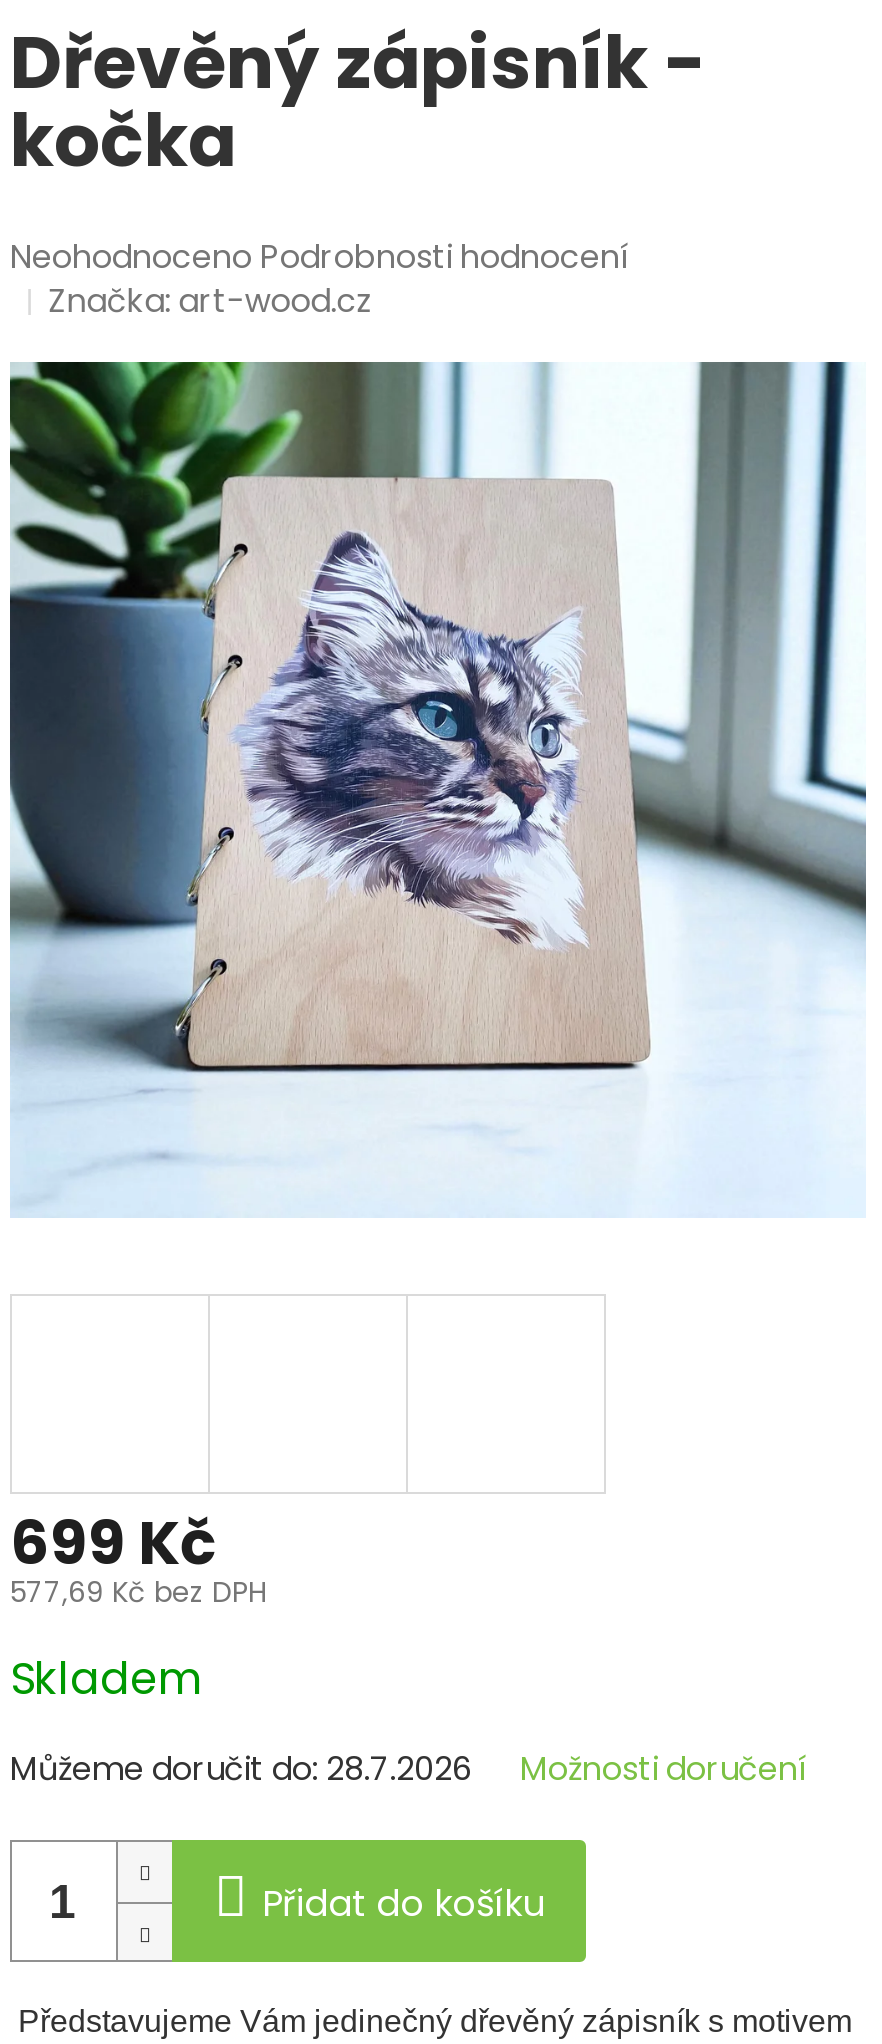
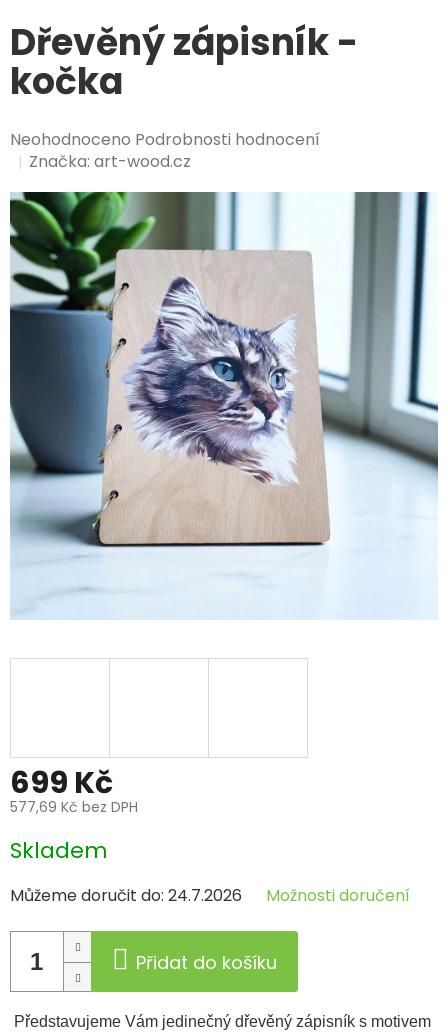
- Můžeme doručit do: 28.7.2026
+ Můžeme doručit do: 24.7.2026
